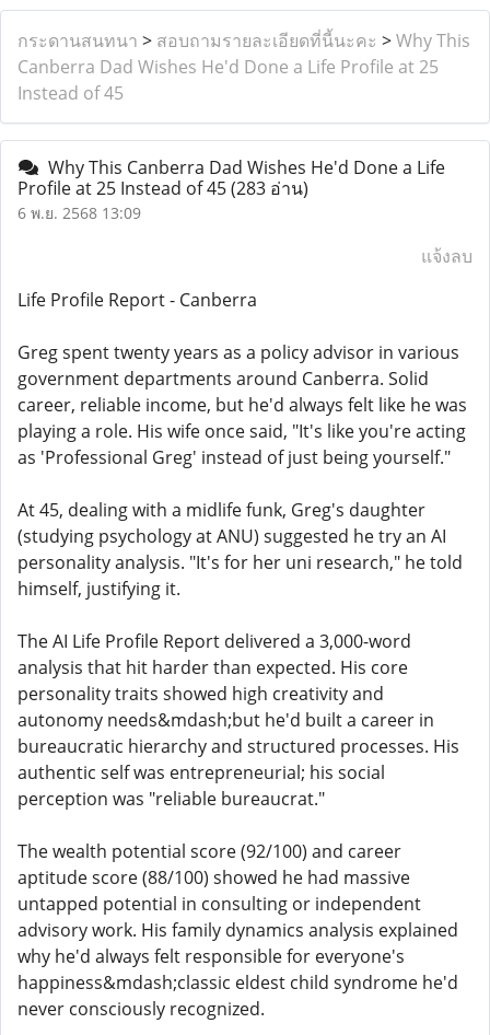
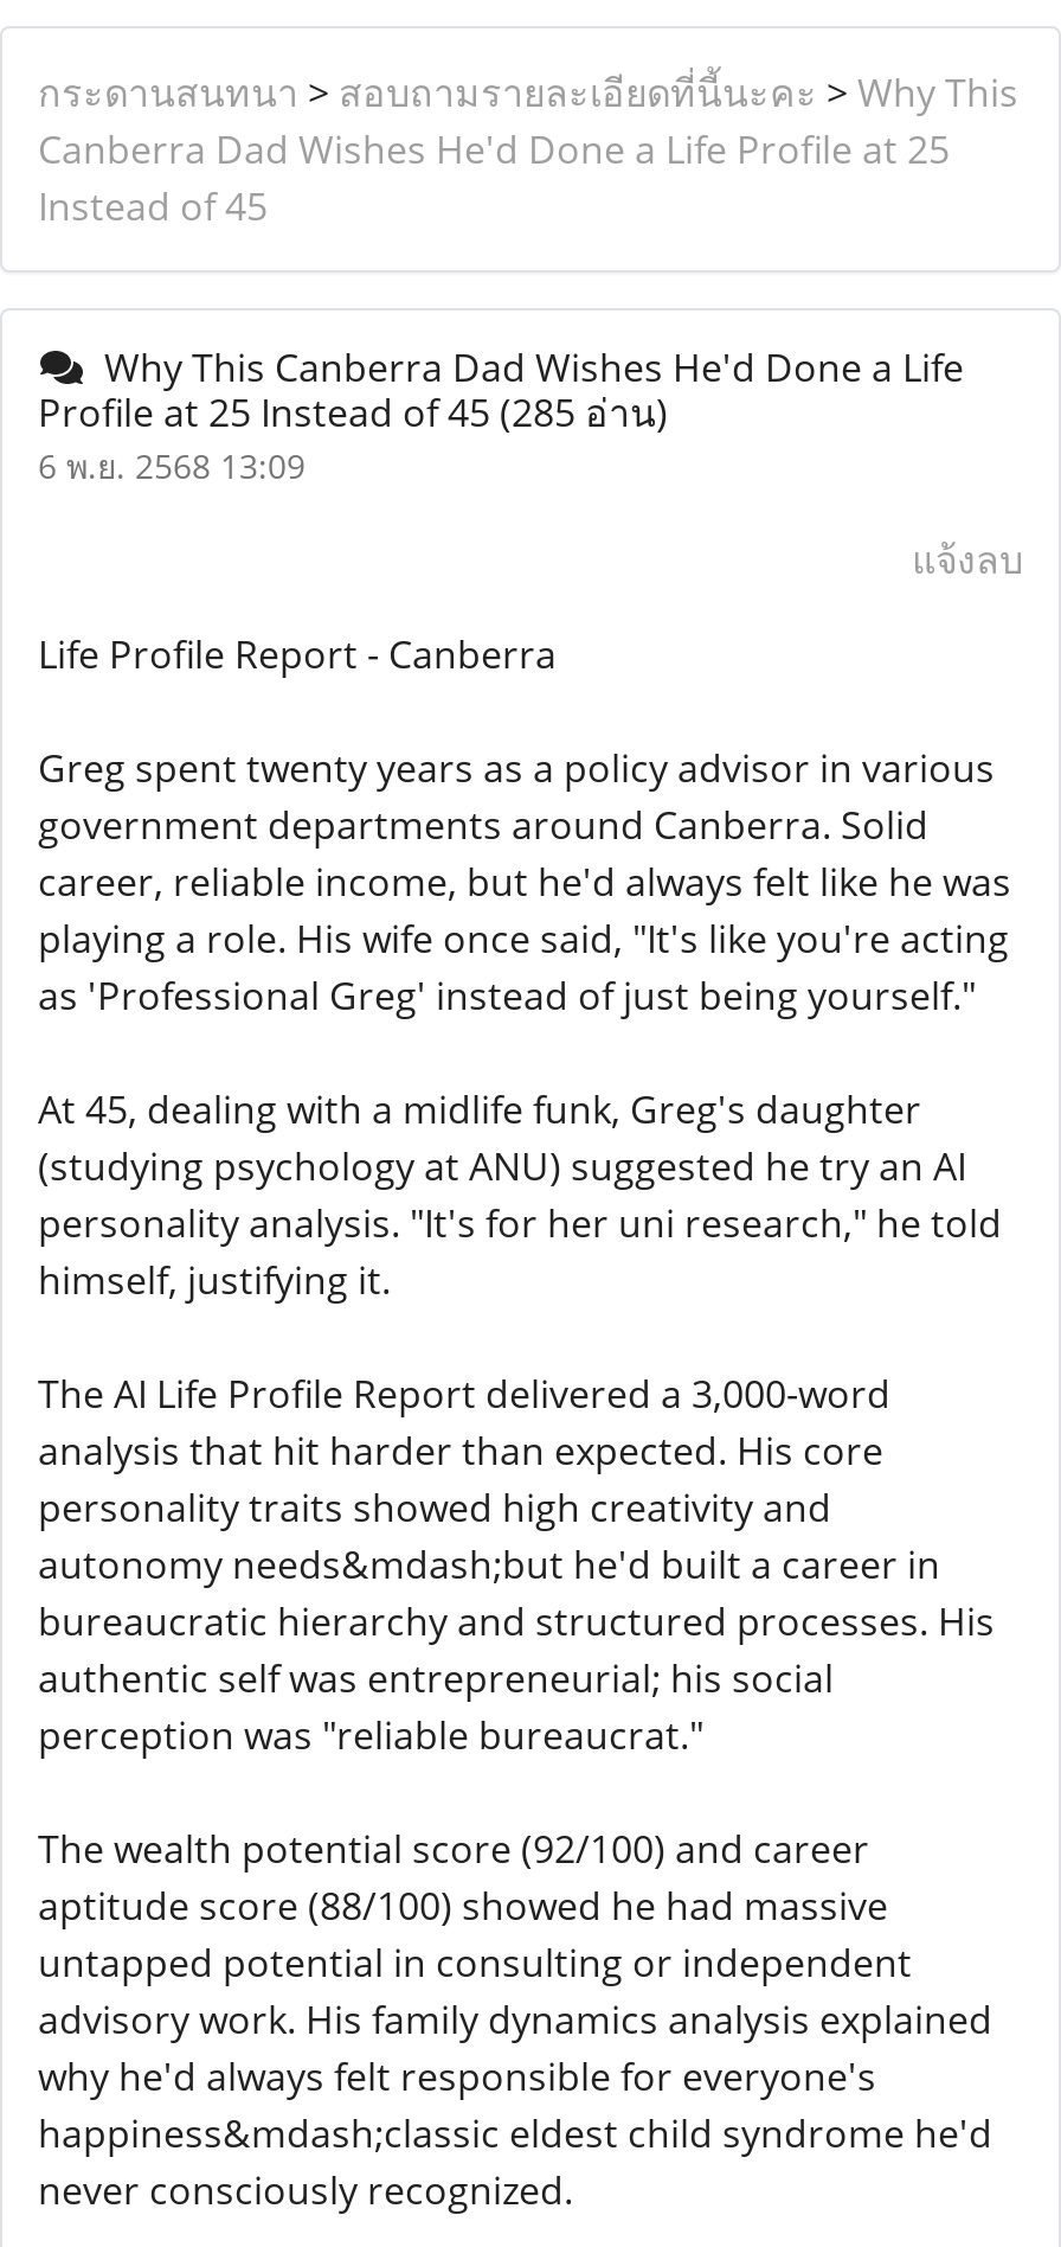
- Profile at 25 Instead of 45 (283 อ่าน)
+ Profile at 25 Instead of 45 (285 อ่าน)
